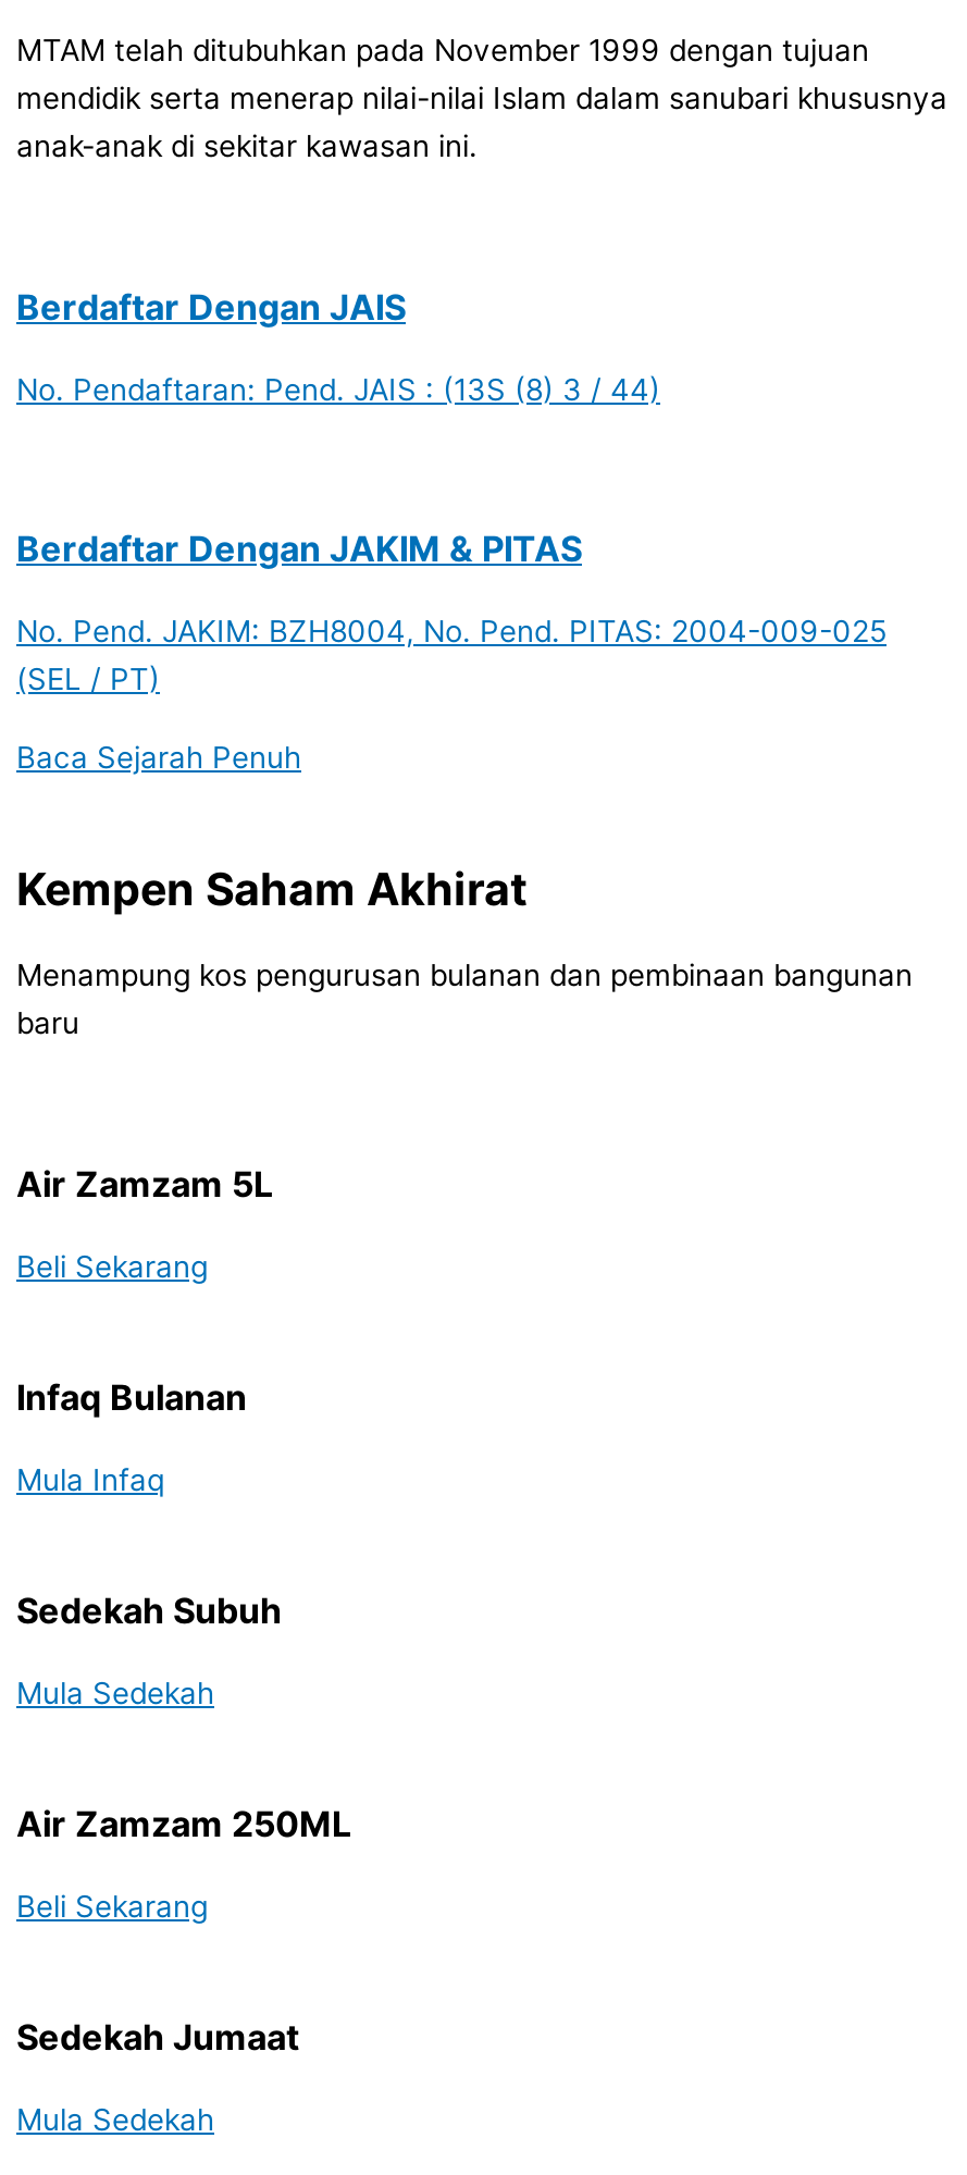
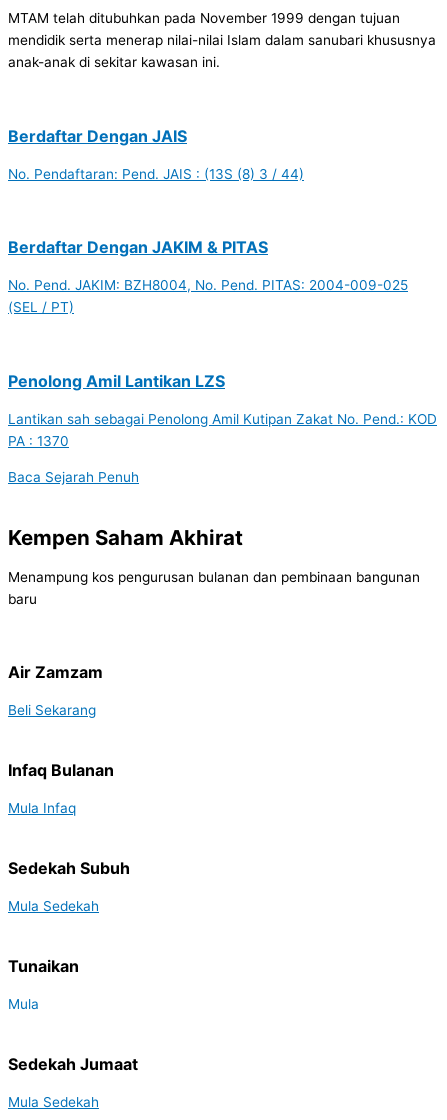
+ Penolong Amil Lantikan LZS
+ Lantikan sah sebagai Penolong Amil Kutipan Zakat No. Pend.: KOD
+ PA : 1370

- Air Zamzam 5L
+ Air Zamzam

- Air Zamzam 250ML
+ Tunaikan

- Beli Sekarang
+ Mula
